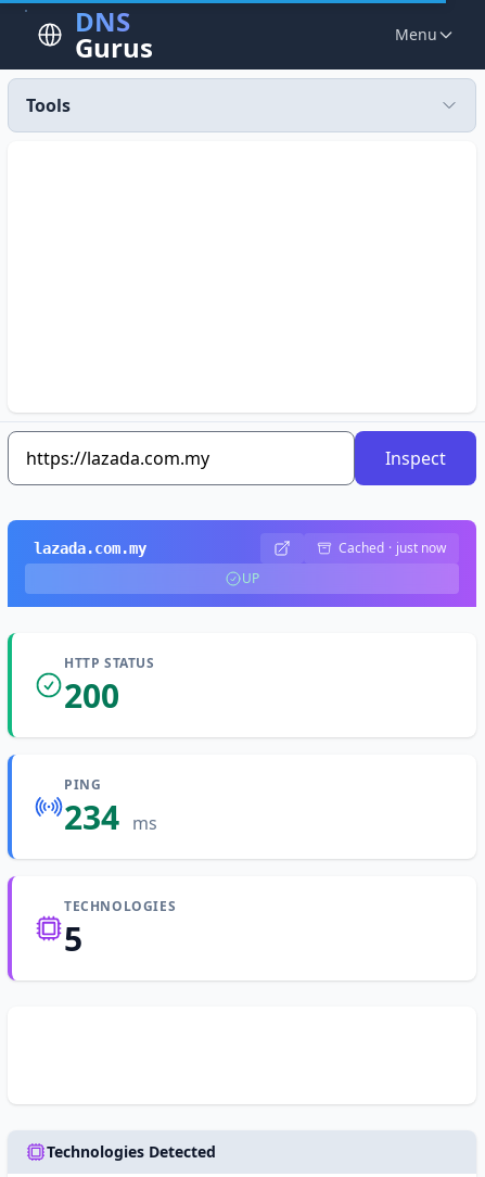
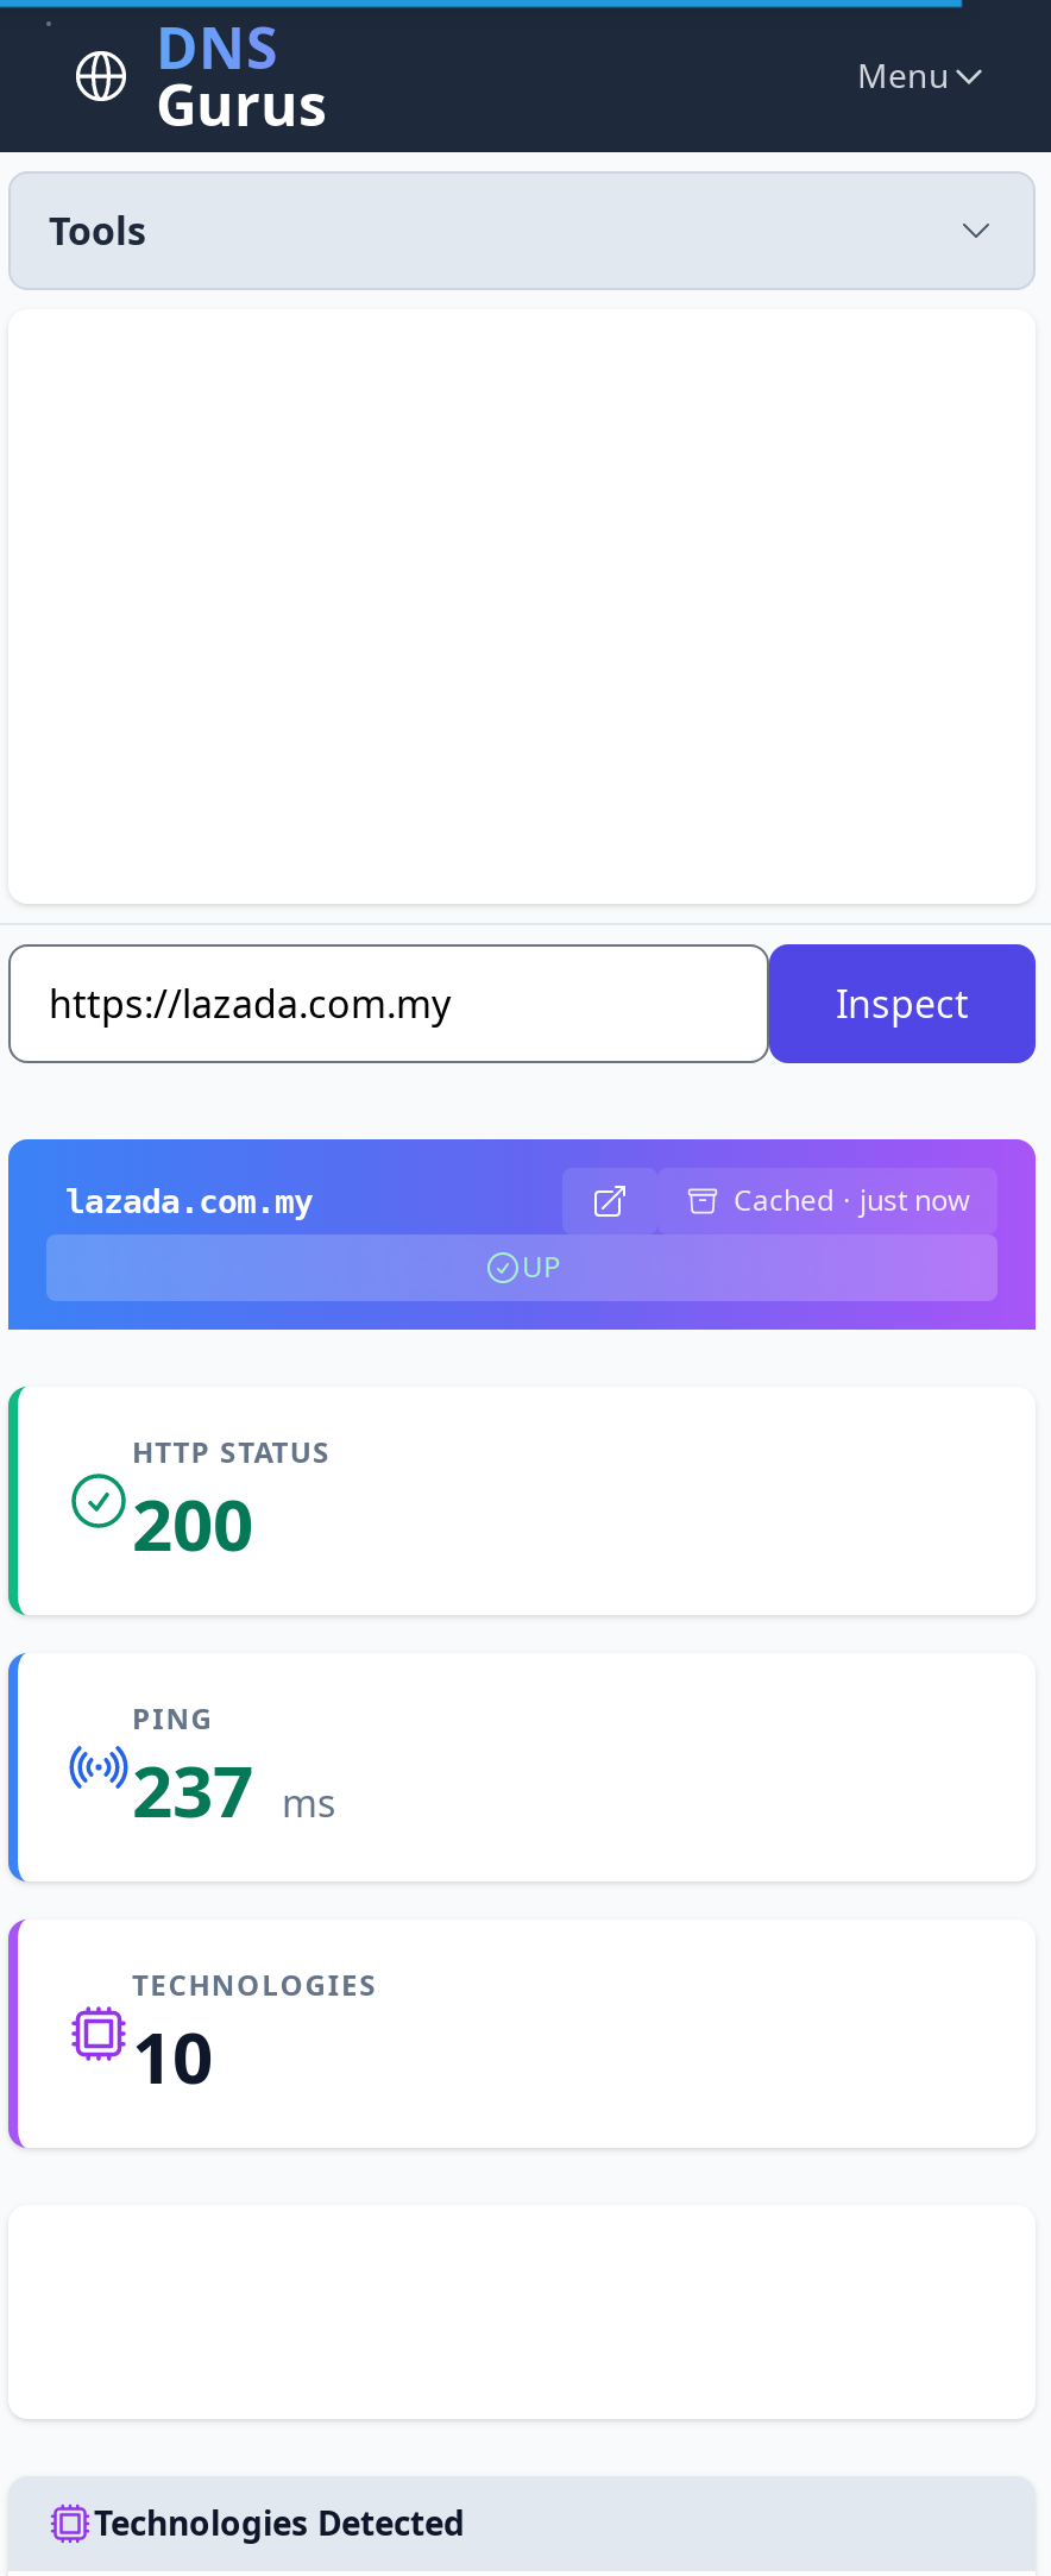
- 234 ms
+ 237 ms

- 5
+ 10
